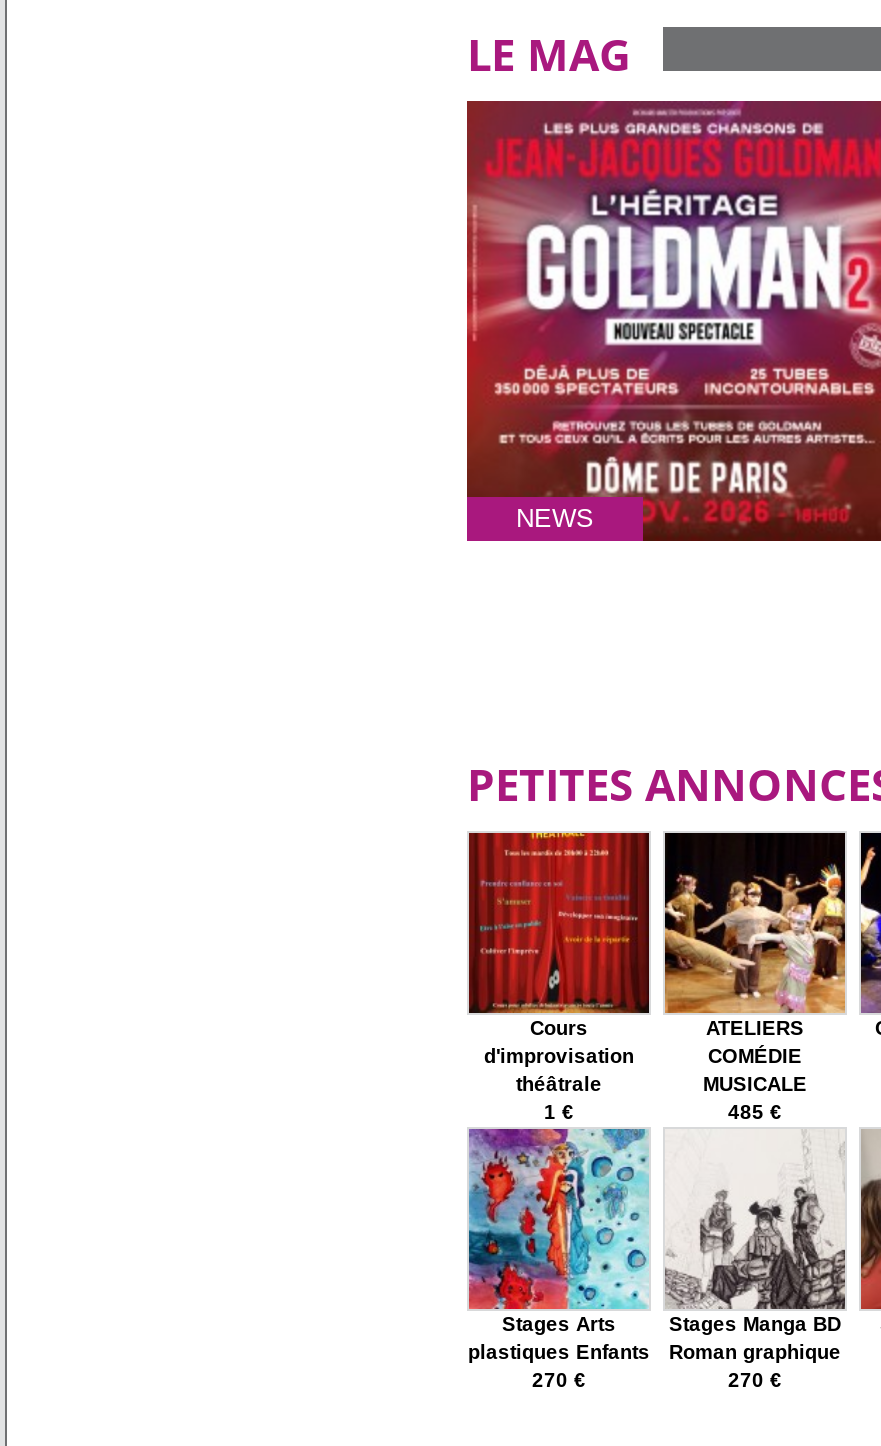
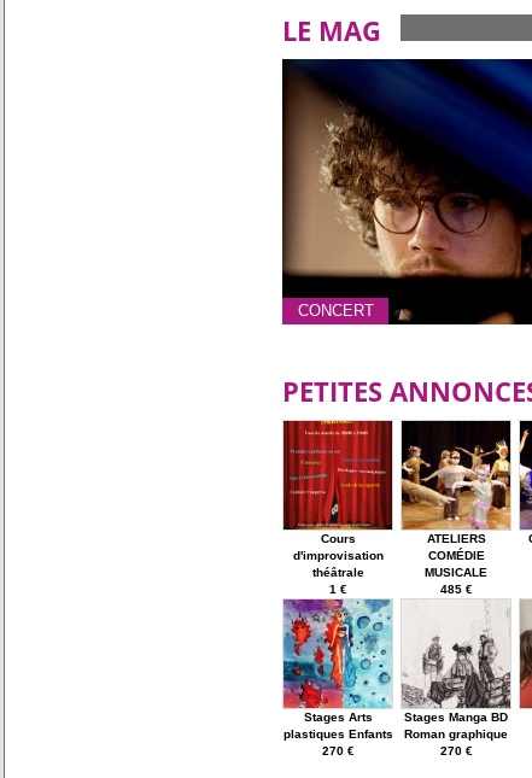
- [image]
- NEWS
+ [image]
+ CONCERT
